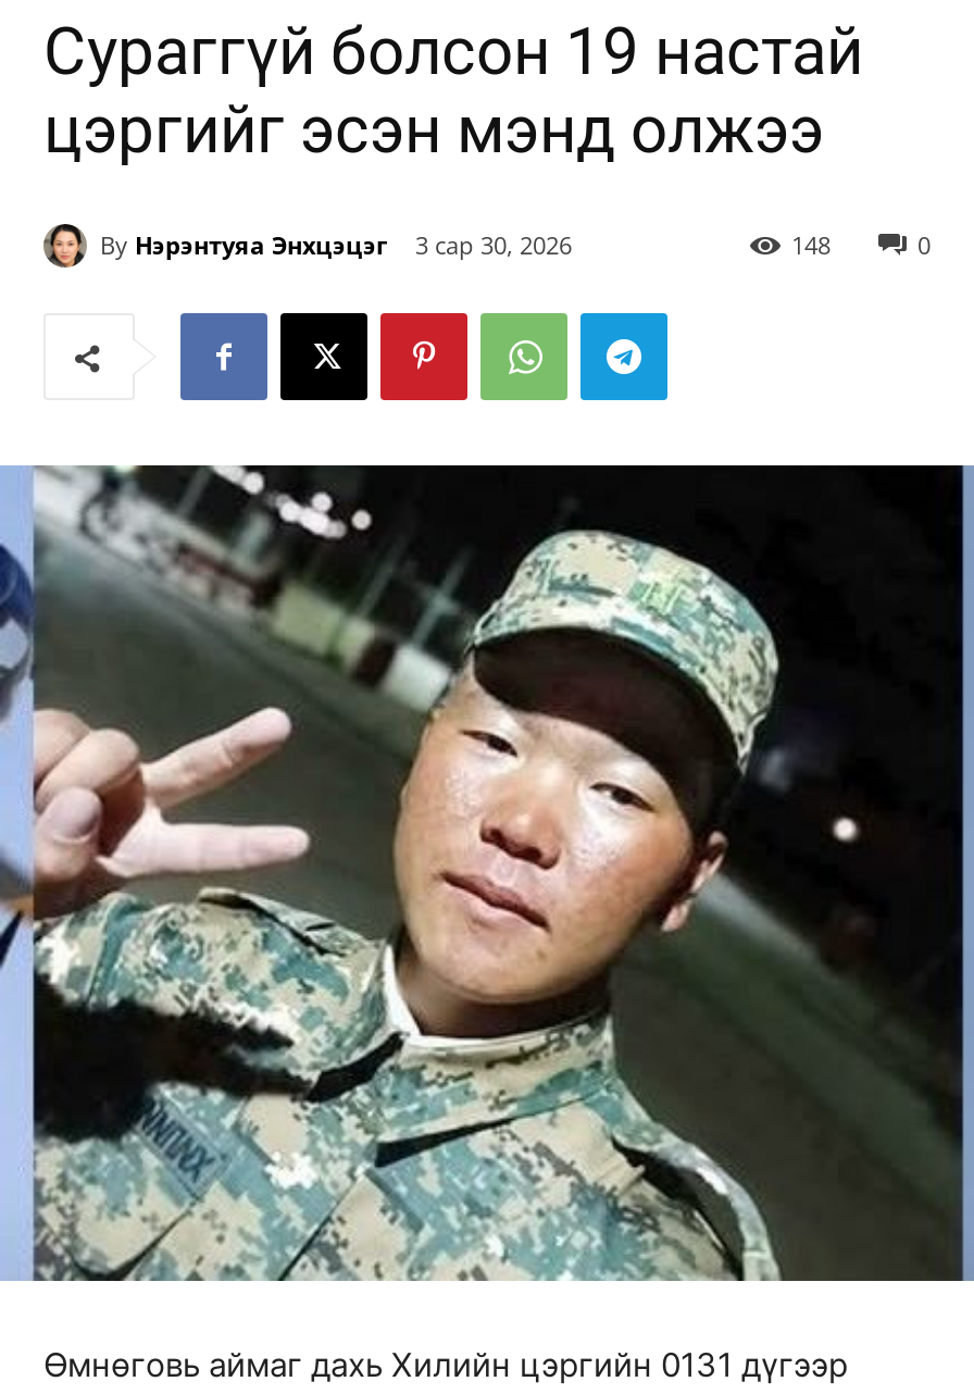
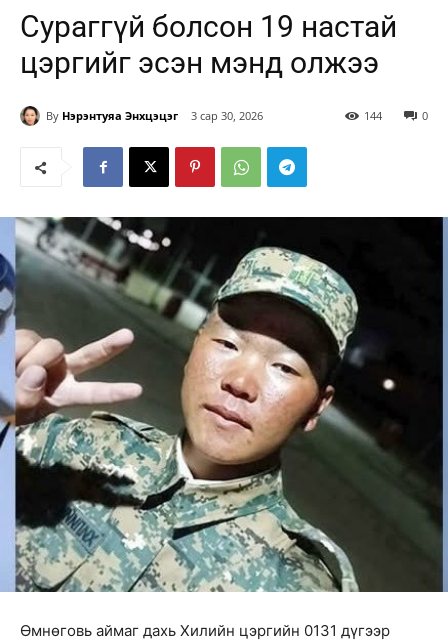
- 148
+ 144
